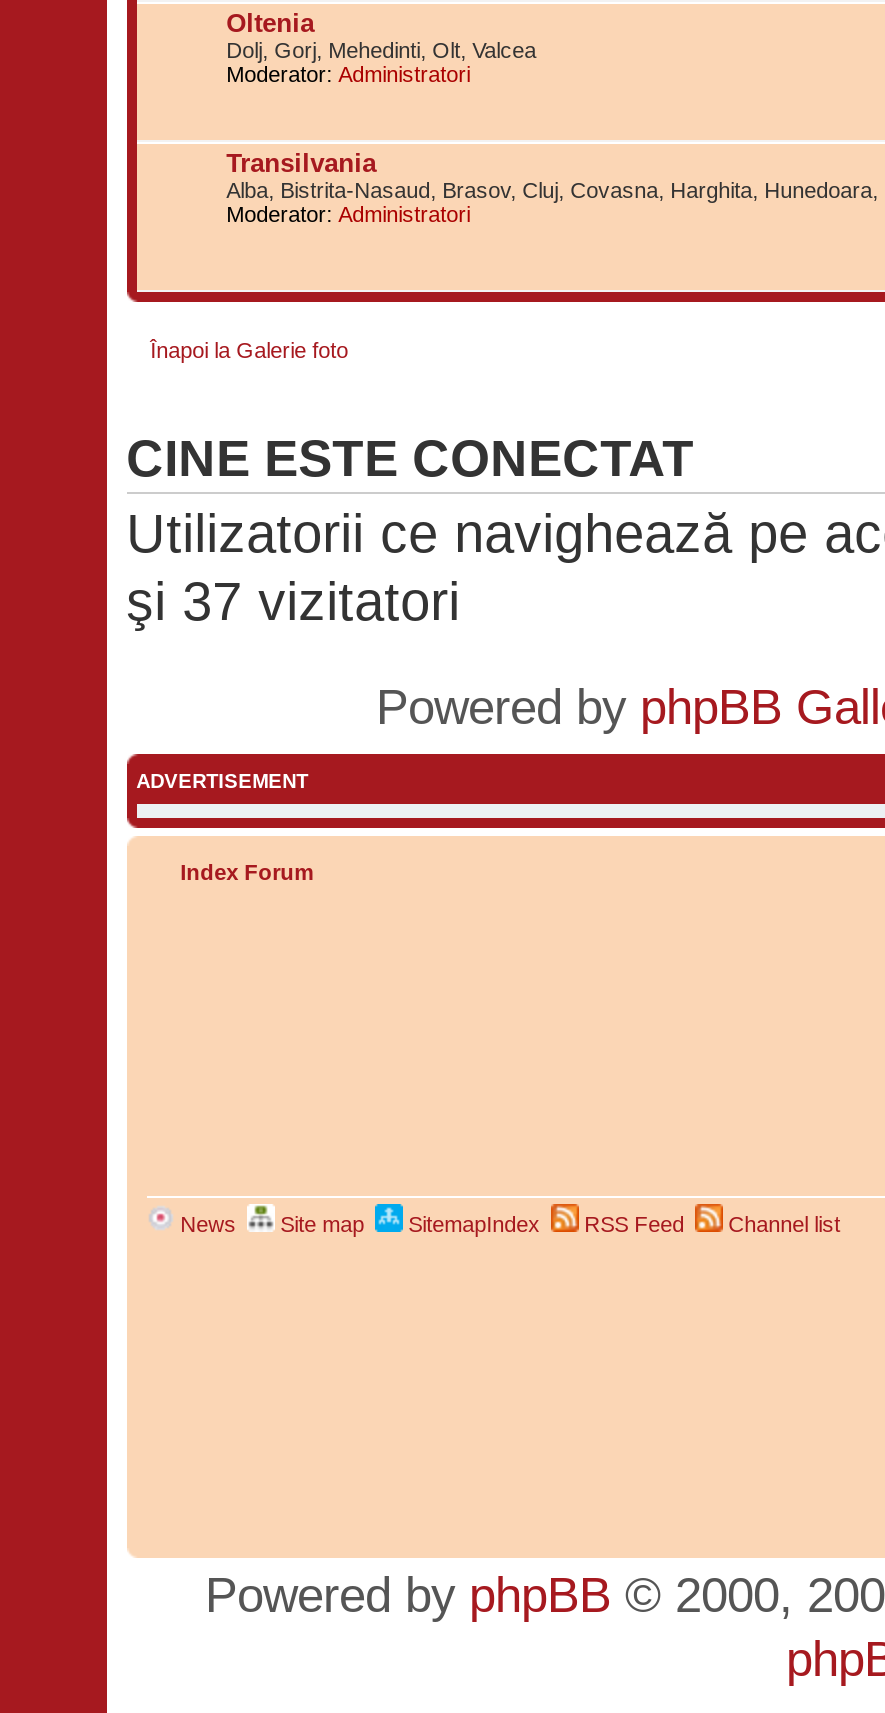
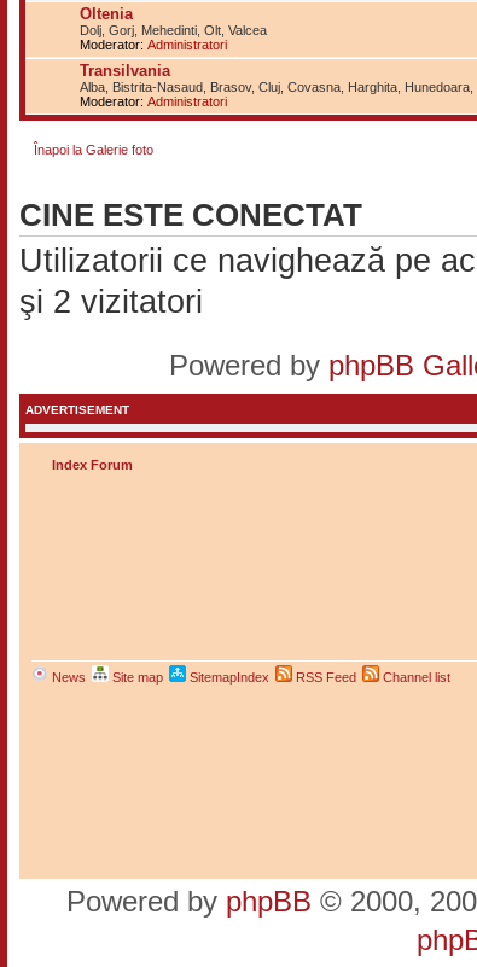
- şi 37 vizitatori
+ şi 2 vizitatori
